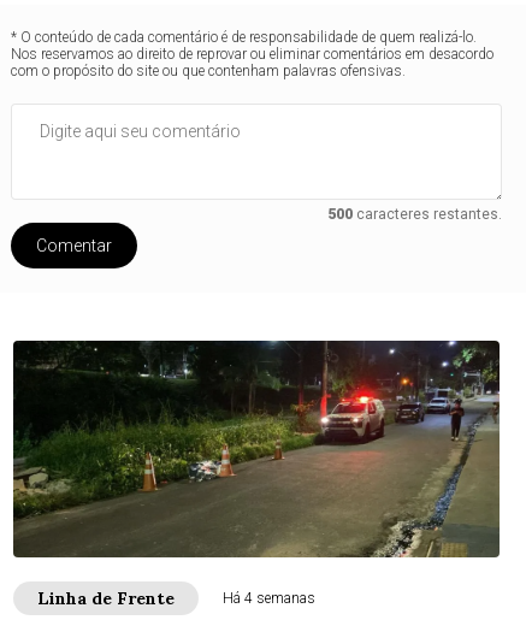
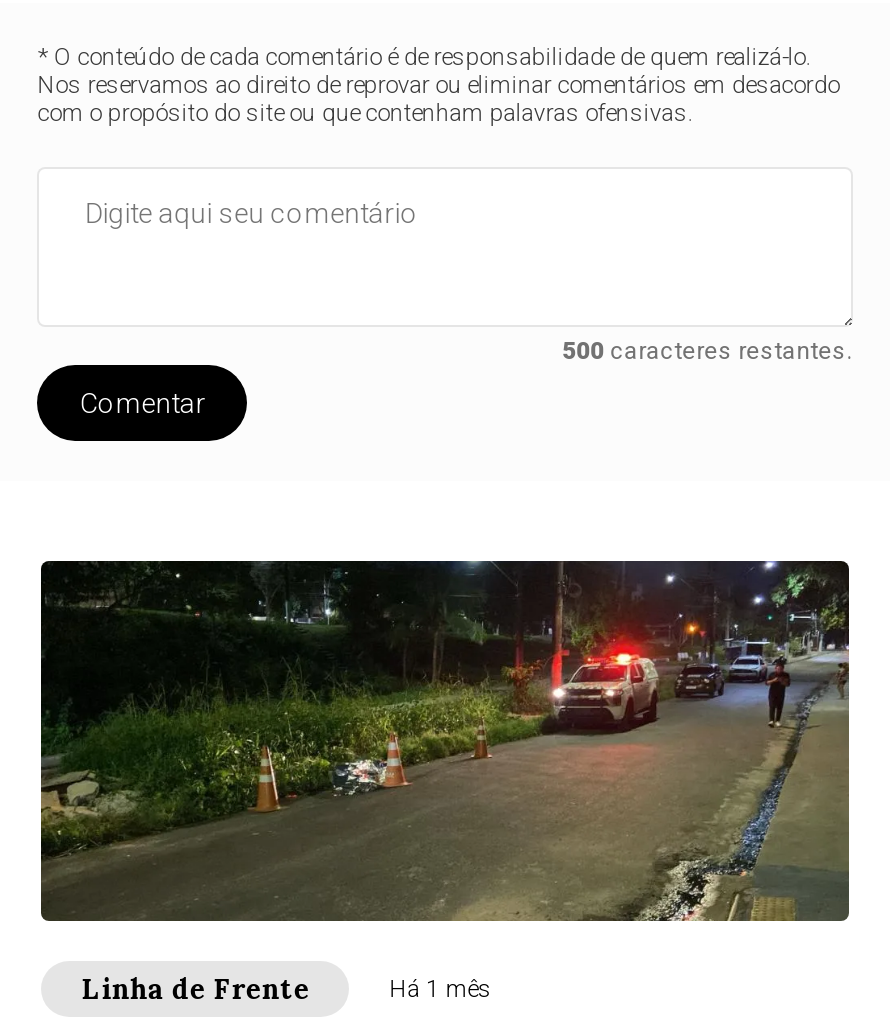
- Há 4 semanas
+ Há 1 mês
